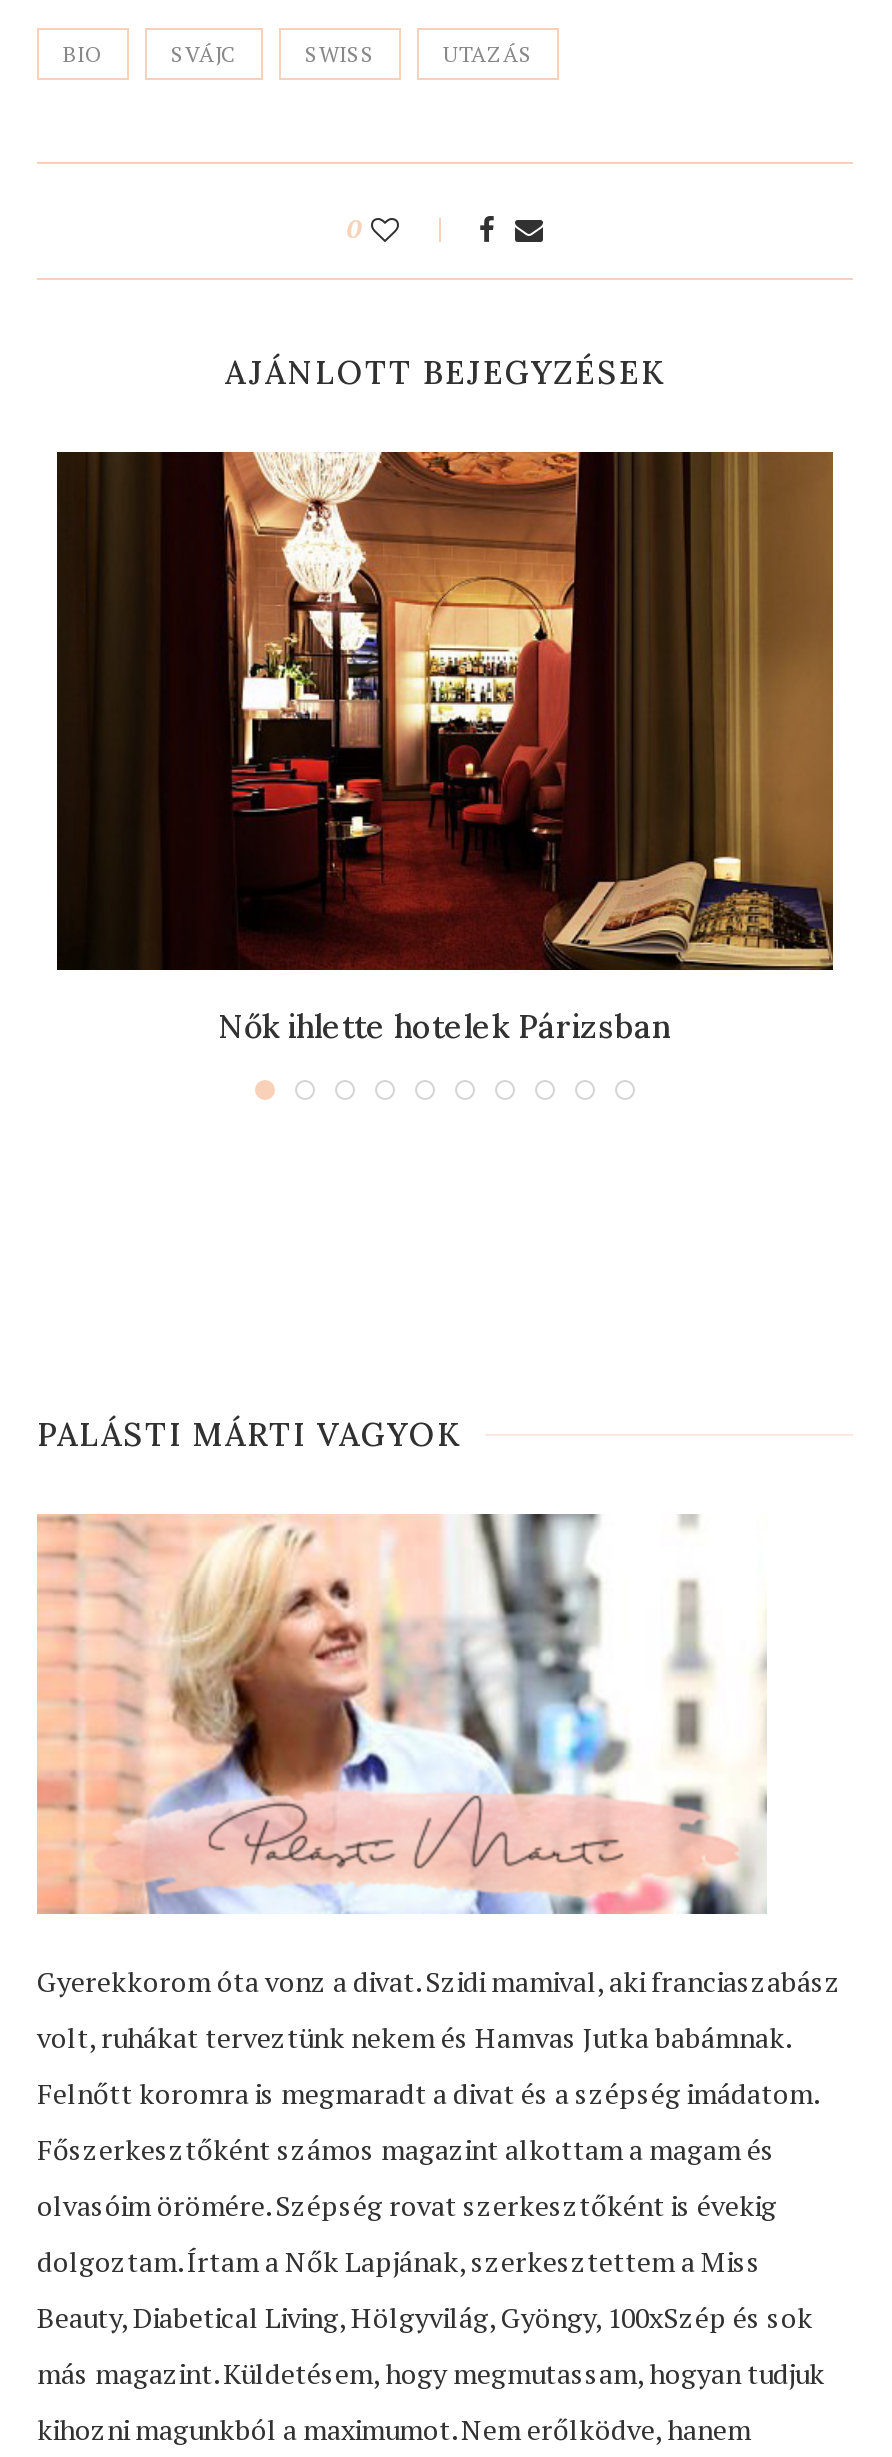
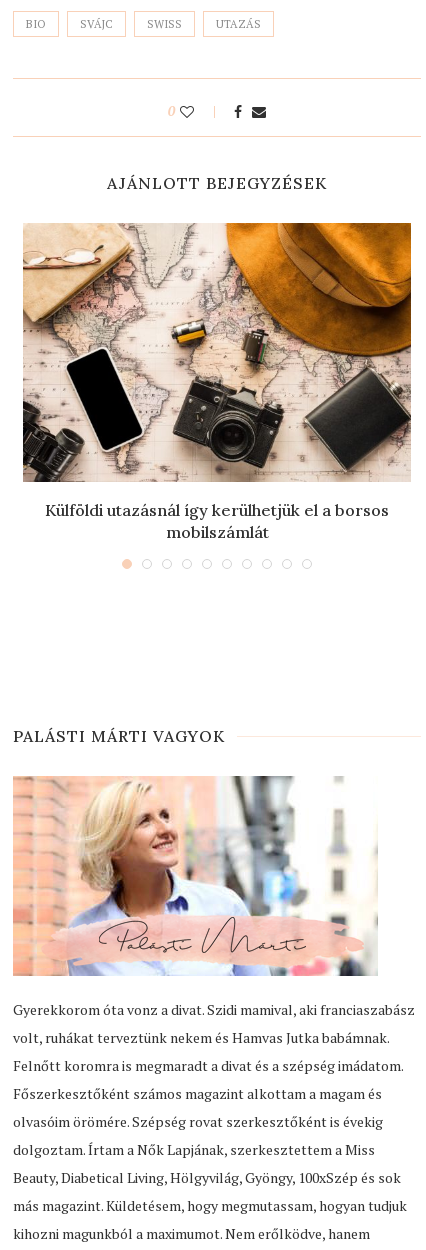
- [image]
- Nők ihlette hotelek Párizsban
+ [image]
+ Külföldi utazásnál így kerülhetjük el a borsos
+ mobilszámlát
